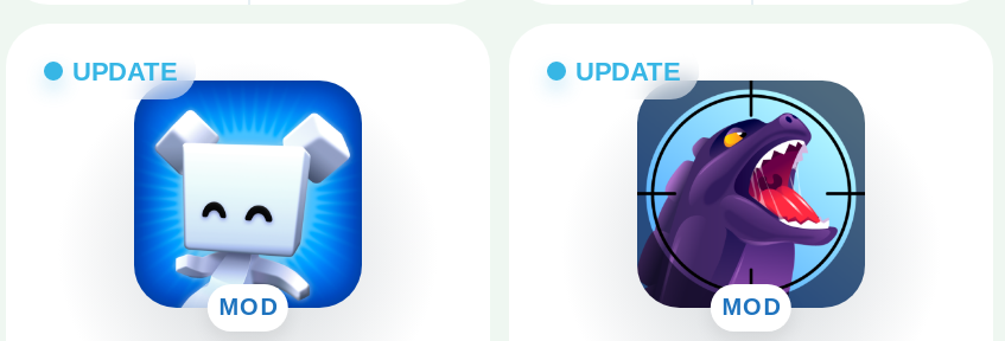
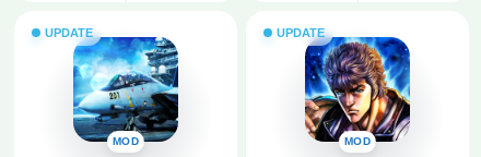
- [image]
+ [image]

- [image]
+ [image]
